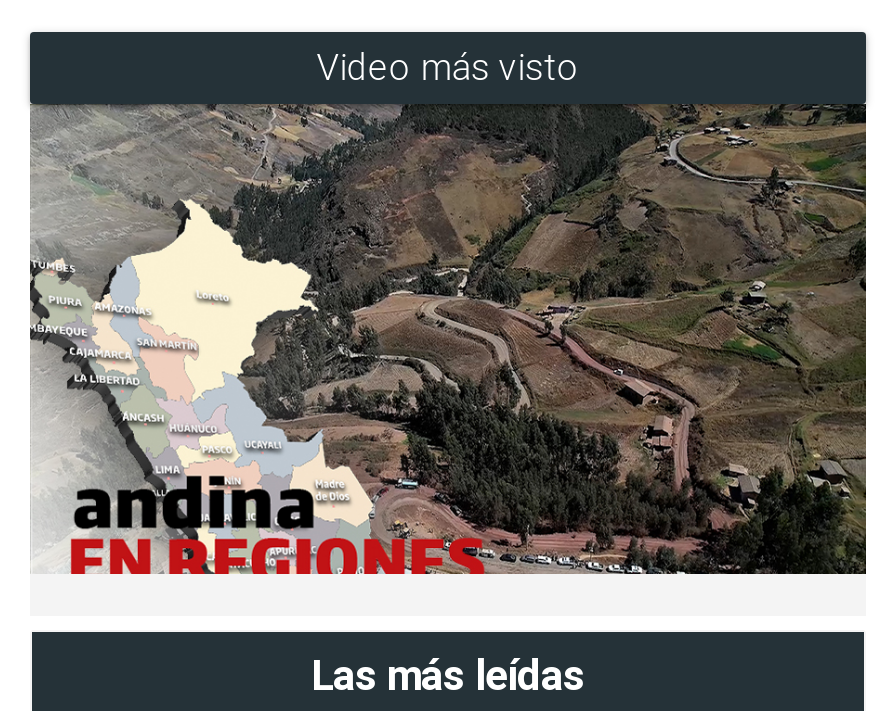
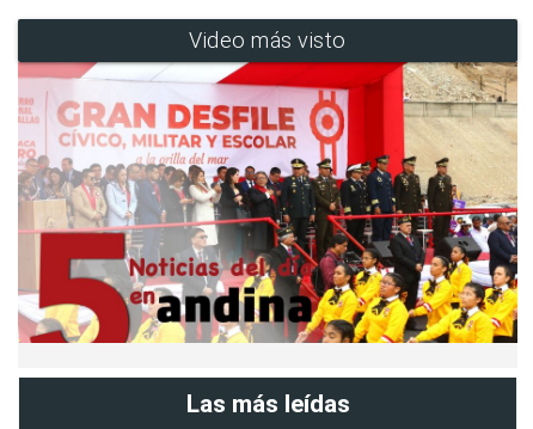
- [image]
+ [image]
